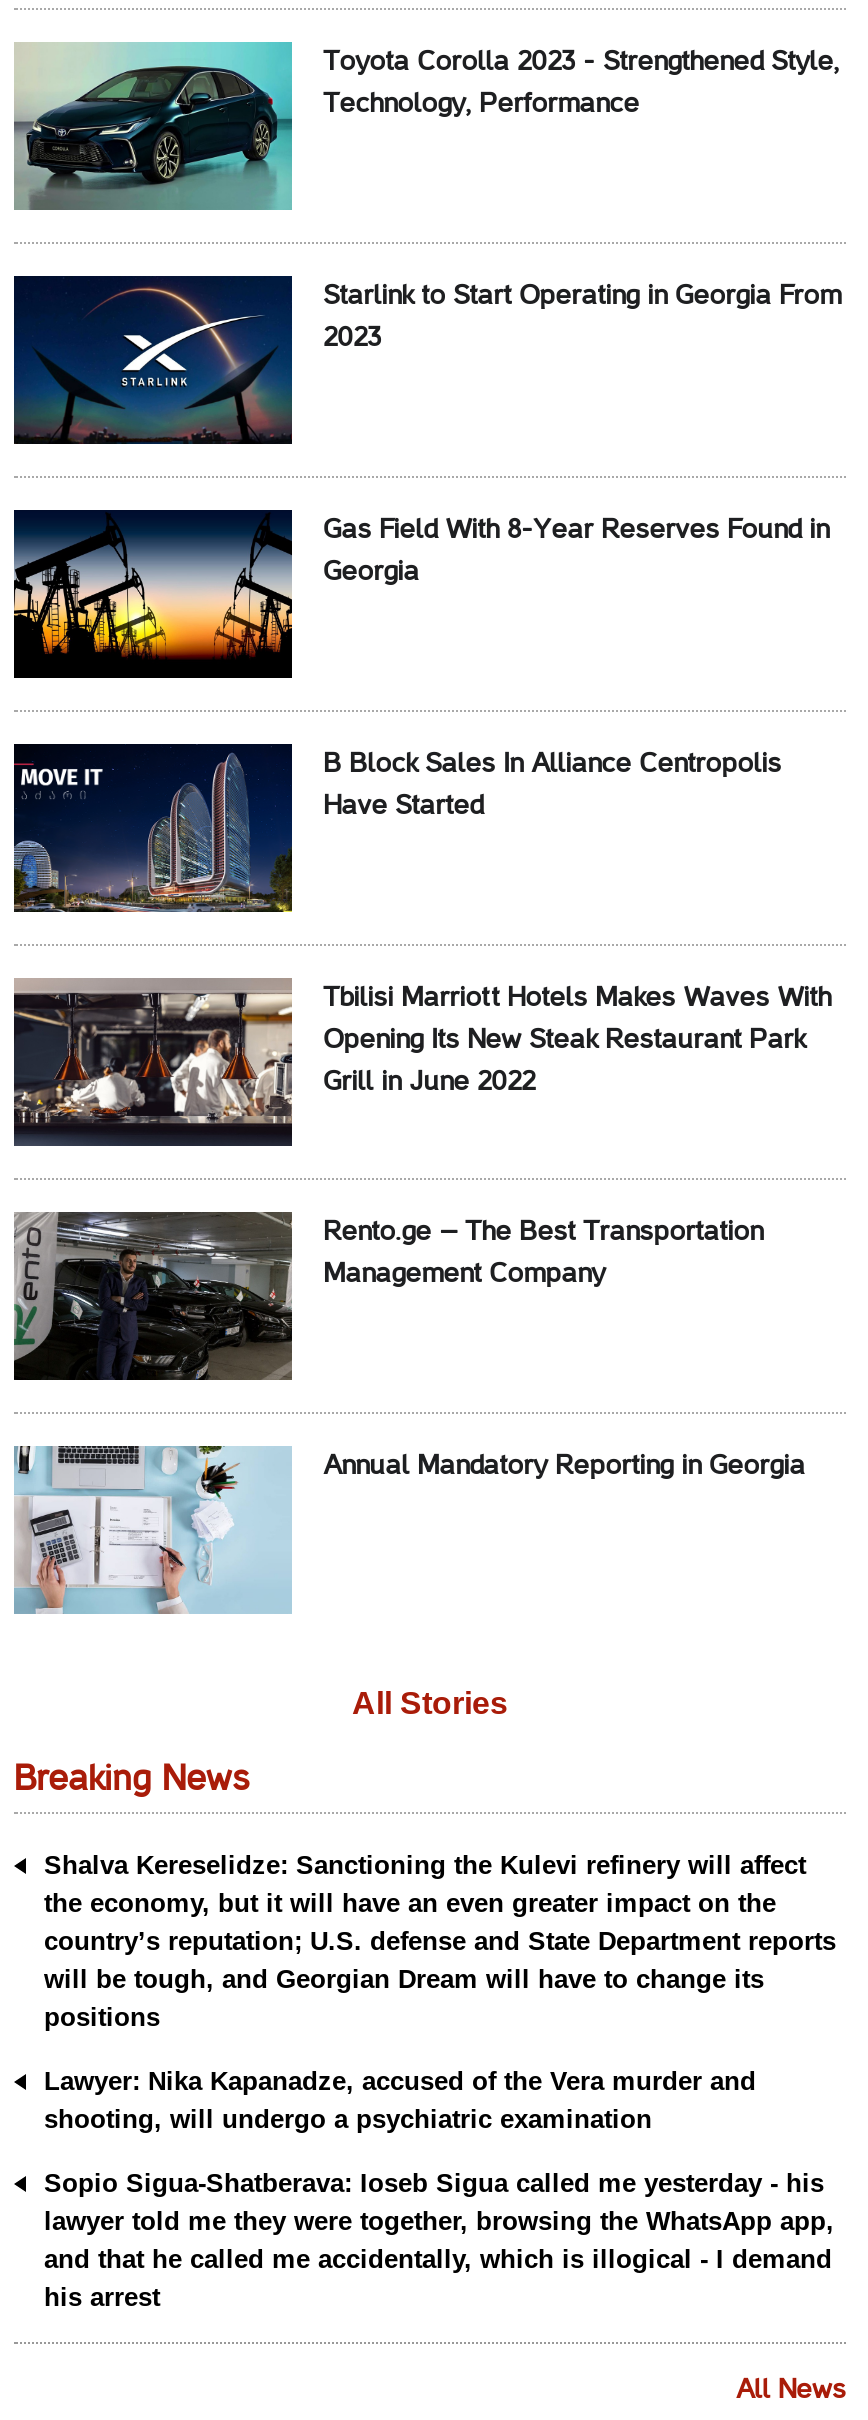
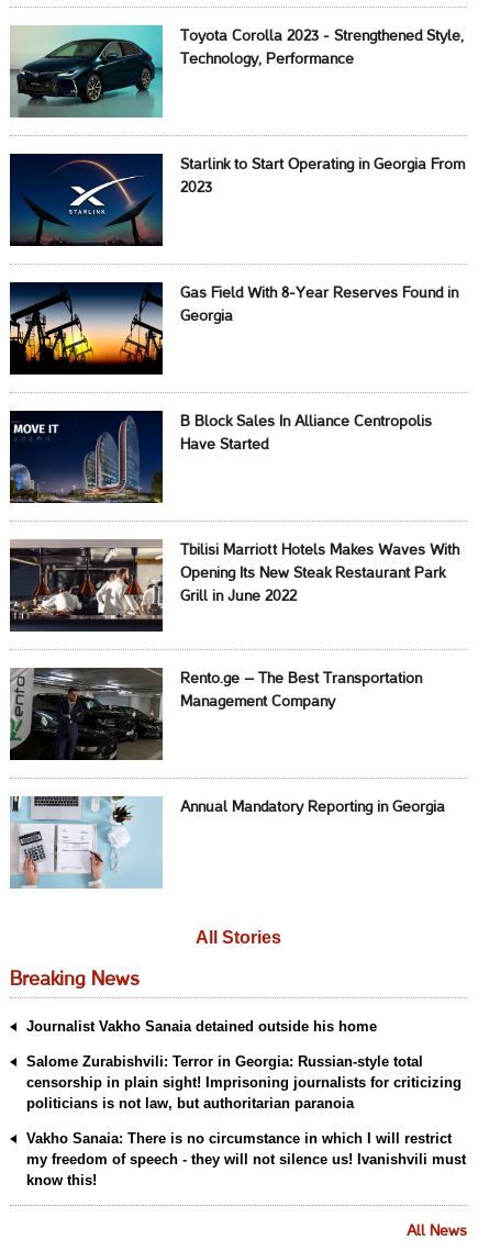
- Shalva Kereselidze: Sanctioning the Kulevi refinery will affect
- the economy, but it will have an even greater impact on the
- country’s reputation; U.S. defense and State Department reports
- will be tough, and Georgian Dream will have to change its
- positions
+ Journalist Vakho Sanaia detained outside his home

- Lawyer: Nika Kapanadze, accused of the Vera murder and
- shooting, will undergo a psychiatric examination
+ Salome Zurabishvili: Terror in Georgia: Russian-style total
+ censorship in plain sight! Imprisoning journalists for criticizing
+ politicians is not law, but authoritarian paranoia

- Sopio Sigua-Shatberava: Ioseb Sigua called me yesterday - his
- lawyer told me they were together, browsing the WhatsApp app,
- and that he called me accidentally, which is illogical - I demand
- his arrest
+ Vakho Sanaia: There is no circumstance in which I will restrict
+ my freedom of speech - they will not silence us! Ivanishvili must
+ know this!
